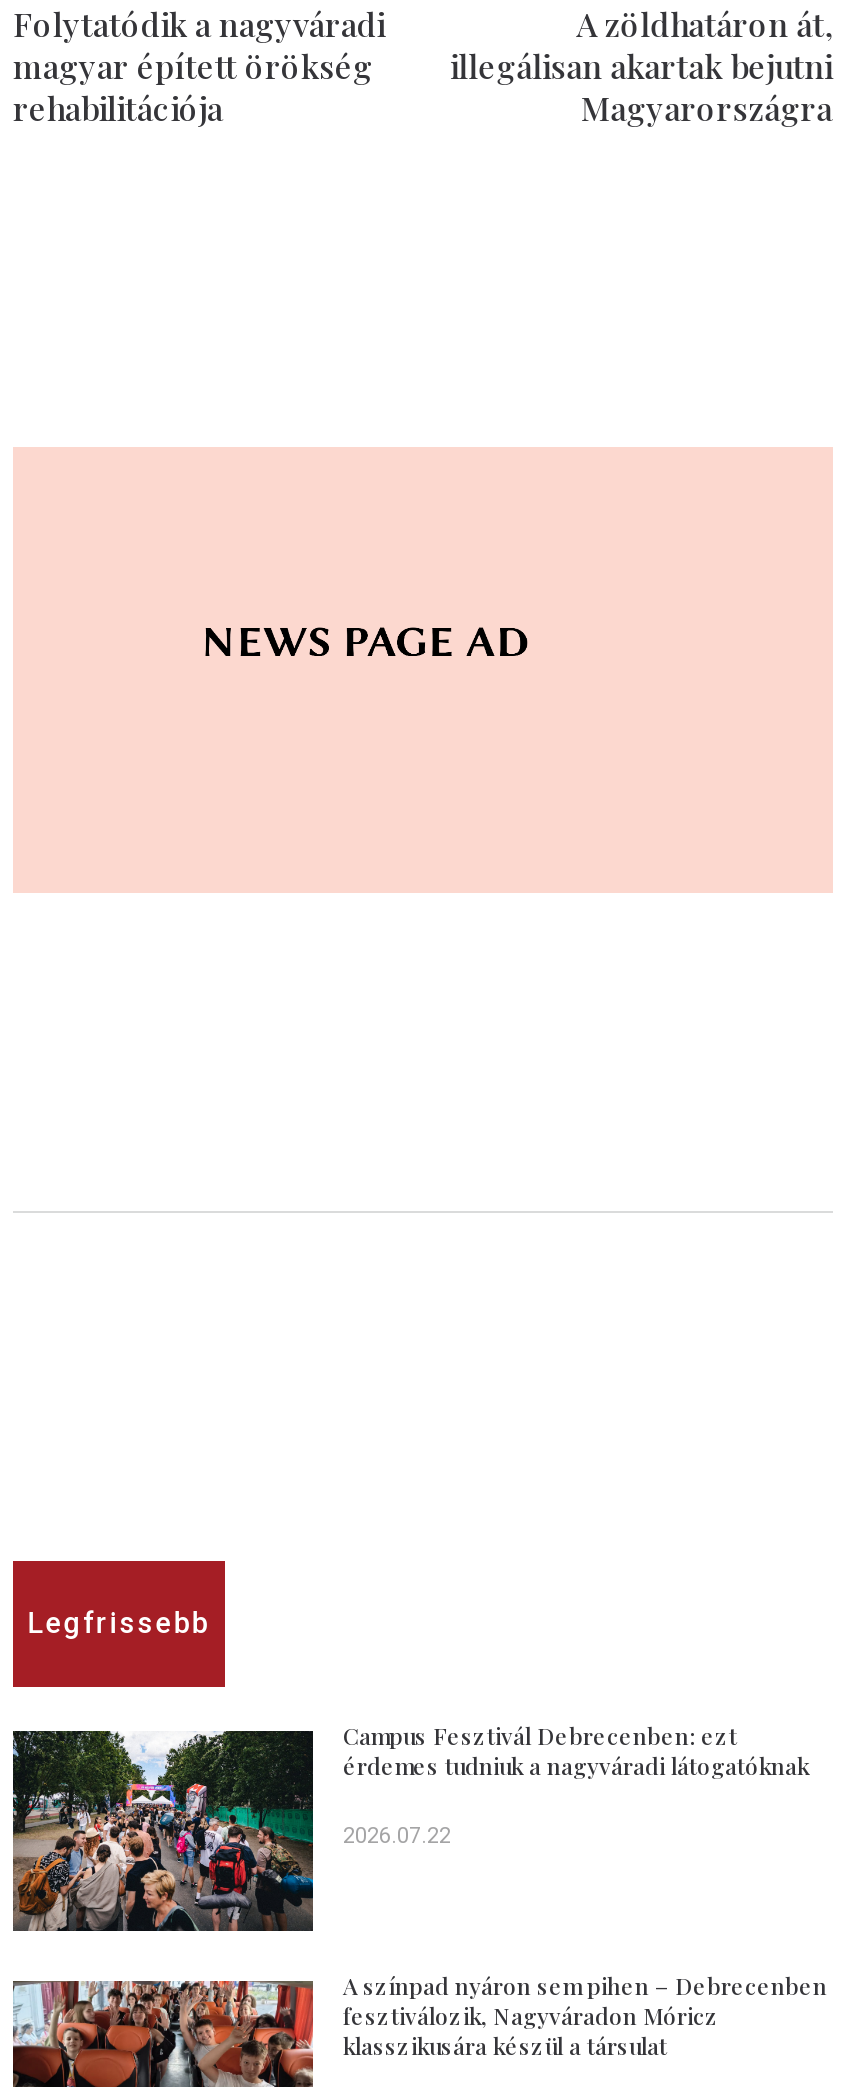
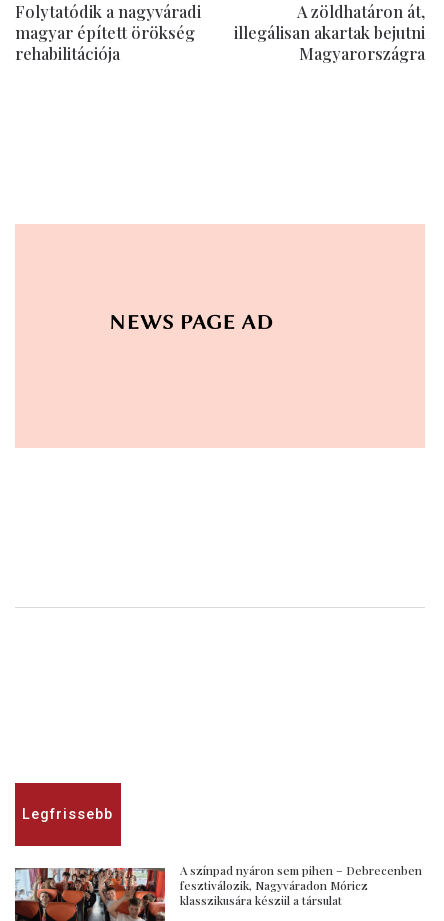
- [image]
- Campus Fesztivál Debrecenben: ezt
- érdemes tudniuk a nagyváradi látogatóknak
- 2026.07.22
